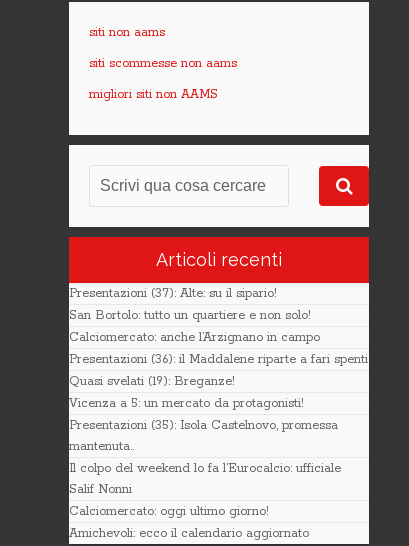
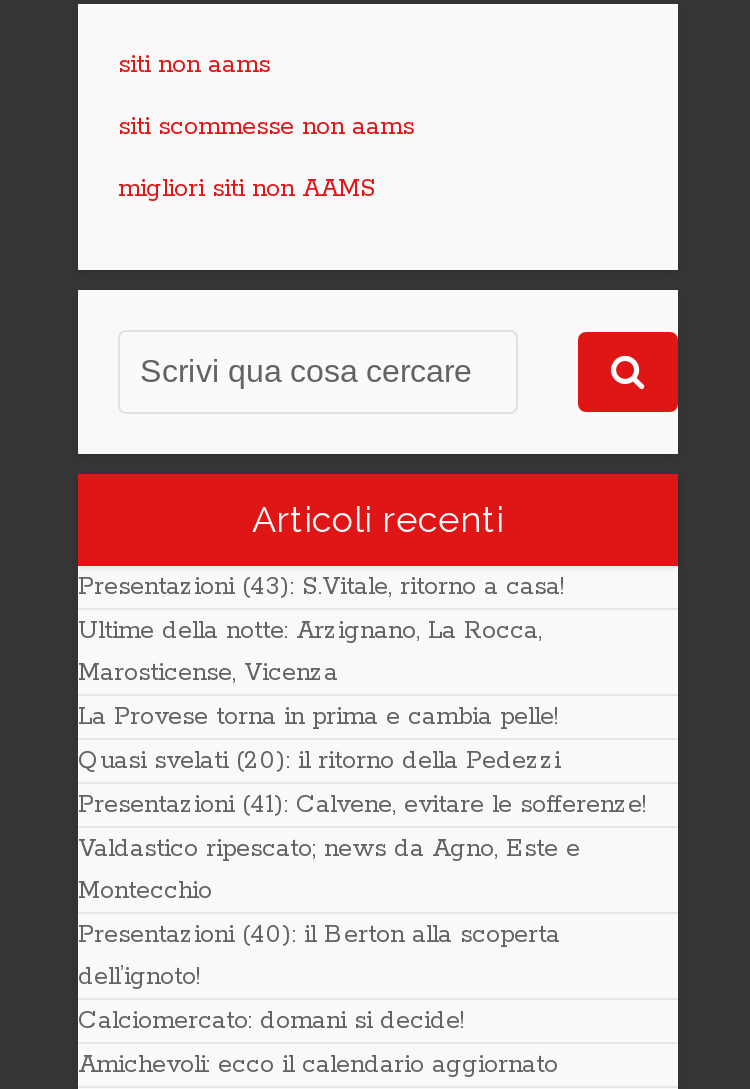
- Presentazioni (37): Alte: su il sipario!
- San Bortolo: tutto un quartiere e non solo!
- Calciomercato: anche l’Arzignano in campo
- Presentazioni (36): il Maddalene riparte a fari spenti
- Quasi svelati (19): Breganze!
- Vicenza a 5: un mercato da protagonisti!
- Presentazioni (35): Isola Castelnovo, promessa
- mantenuta..
- Il colpo del weekend lo fa l’Eurocalcio: ufficiale
- Salif Nonni
- Calciomercato: oggi ultimo giorno!
+ Presentazioni (43): S.Vitale, ritorno a casa!
+ Ultime della notte: Arzignano, La Rocca,
+ Marosticense, Vicenza
+ La Provese torna in prima e cambia pelle!
+ Quasi svelati (20): il ritorno della Pedezzi
+ Presentazioni (41): Calvene, evitare le sofferenze!
+ Valdastico ripescato; news da Agno, Este e
+ Montecchio
+ Presentazioni (40): il Berton alla scoperta
+ dell’ignoto!
+ Calciomercato: domani si decide!
